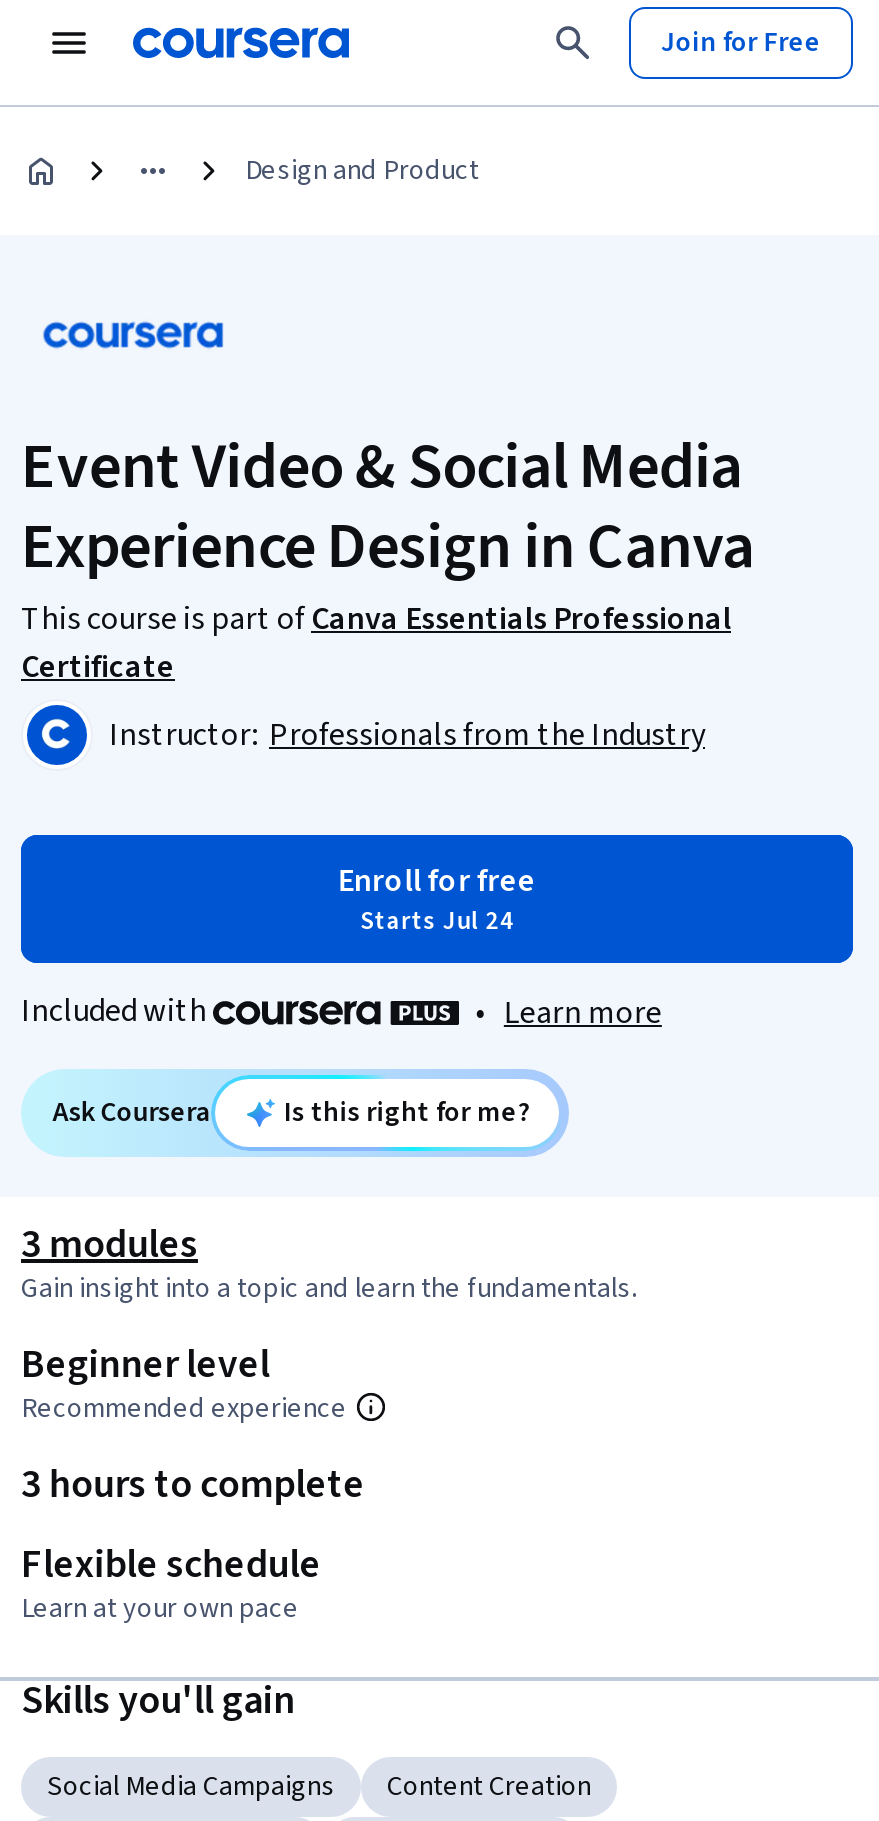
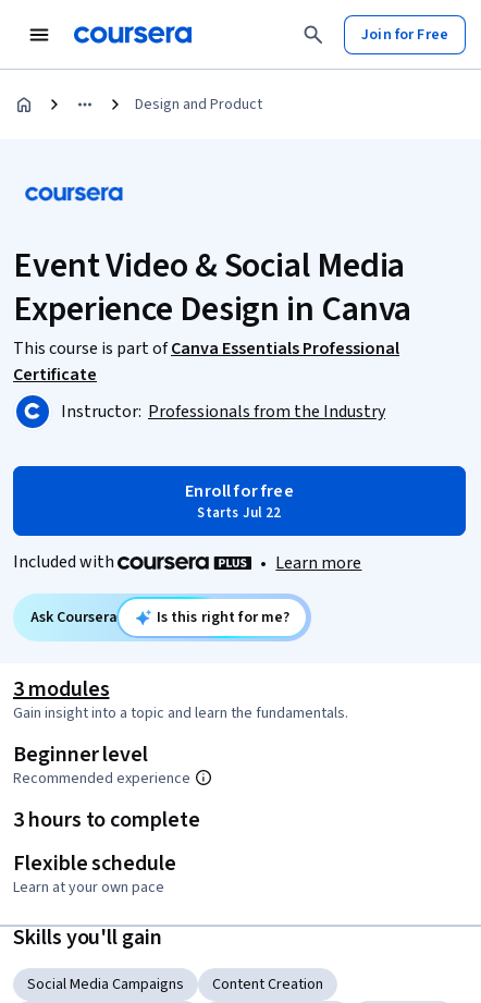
- Starts Jul 24
+ Starts Jul 22
